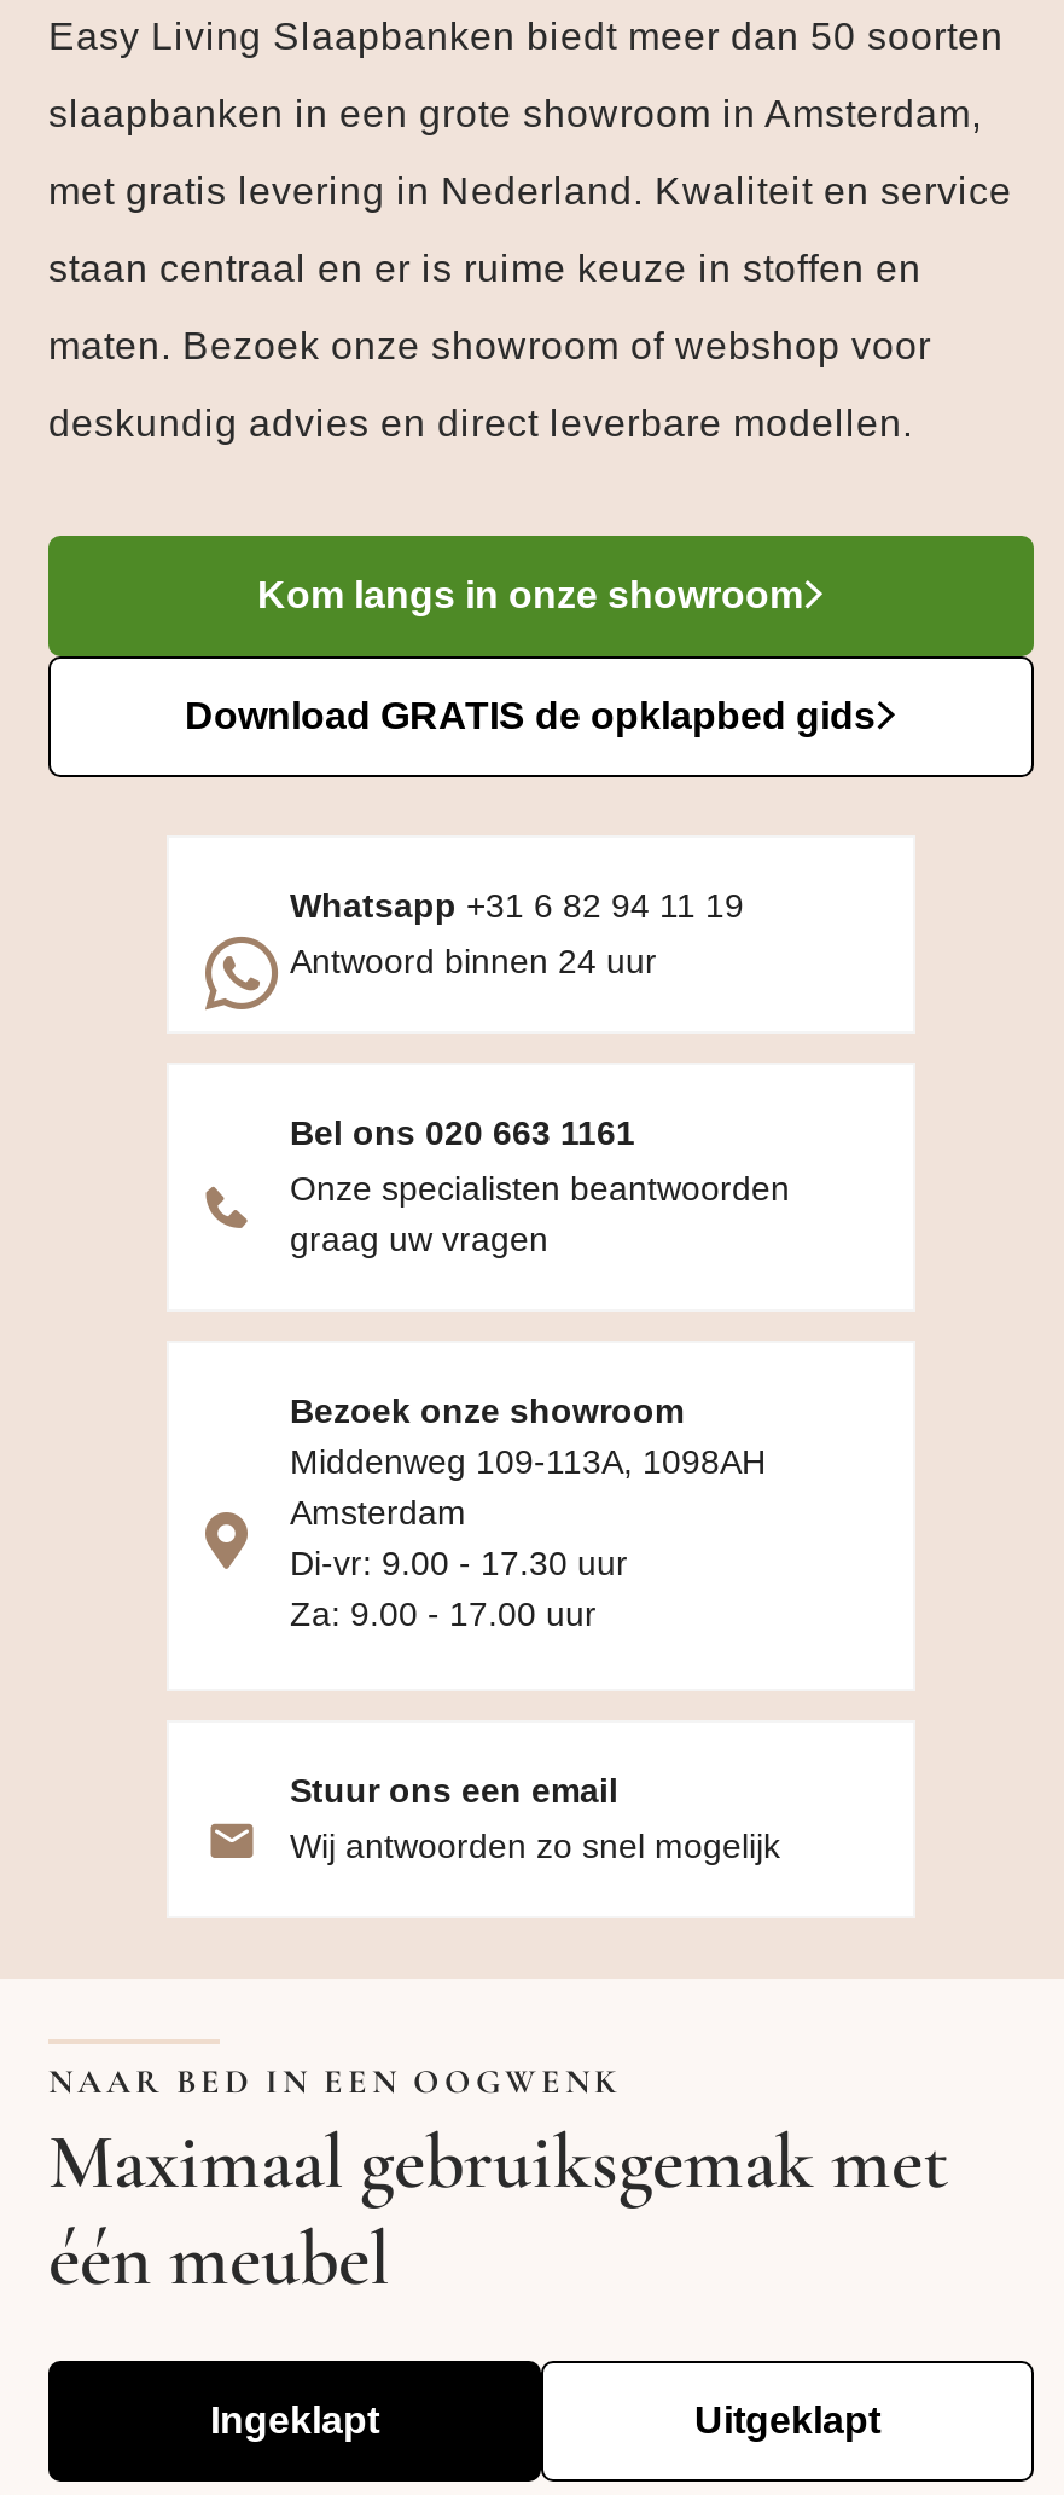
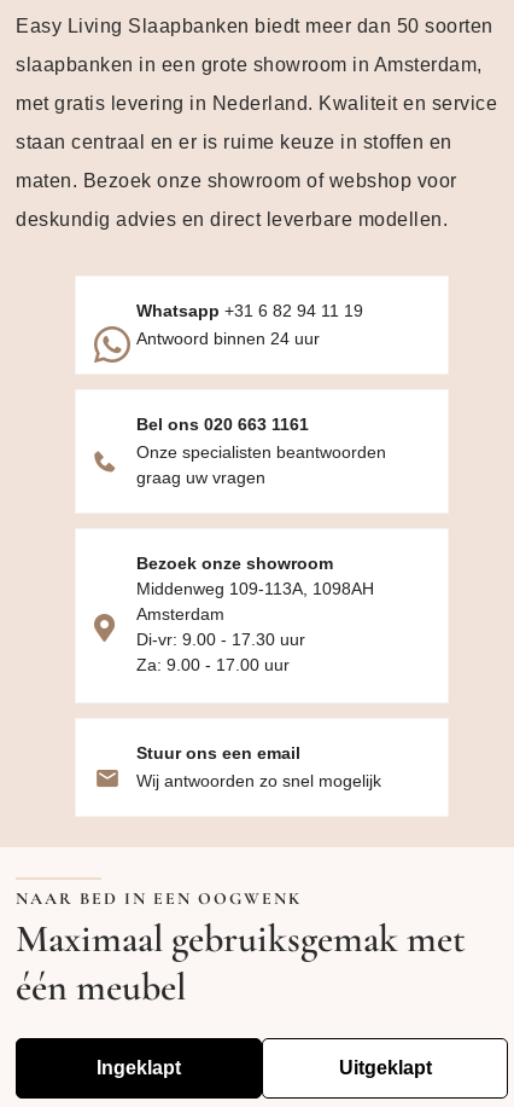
- [image]
- Kom langs in onze showroom
- Download GRATIS de opklapbed gids
